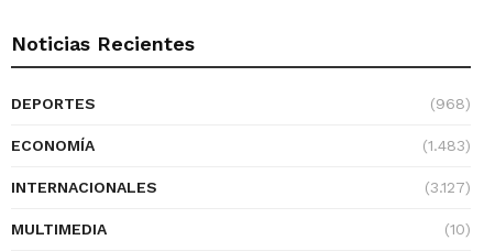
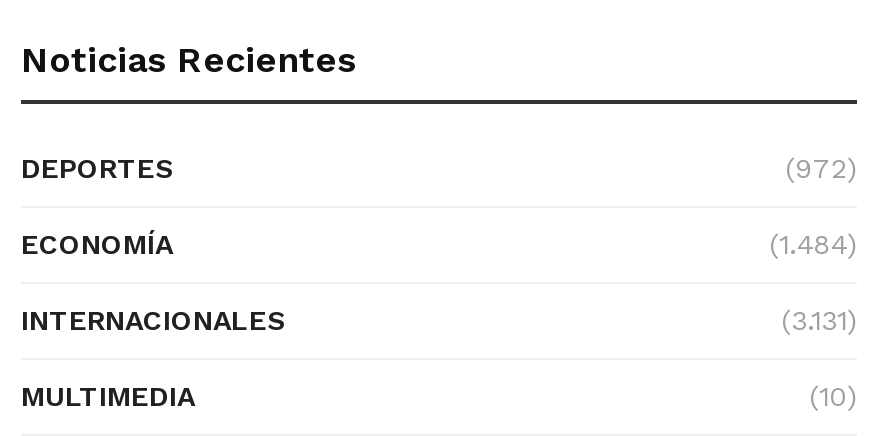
- (968)
+ (972)

- (1.483)
+ (1.484)

- (3.127)
+ (3.131)
